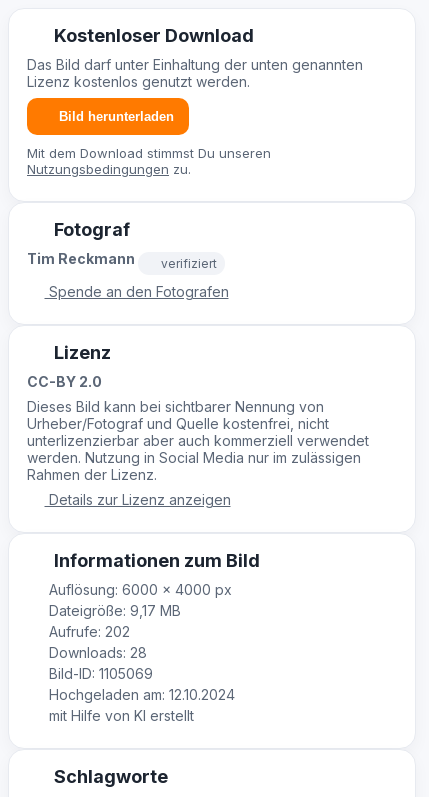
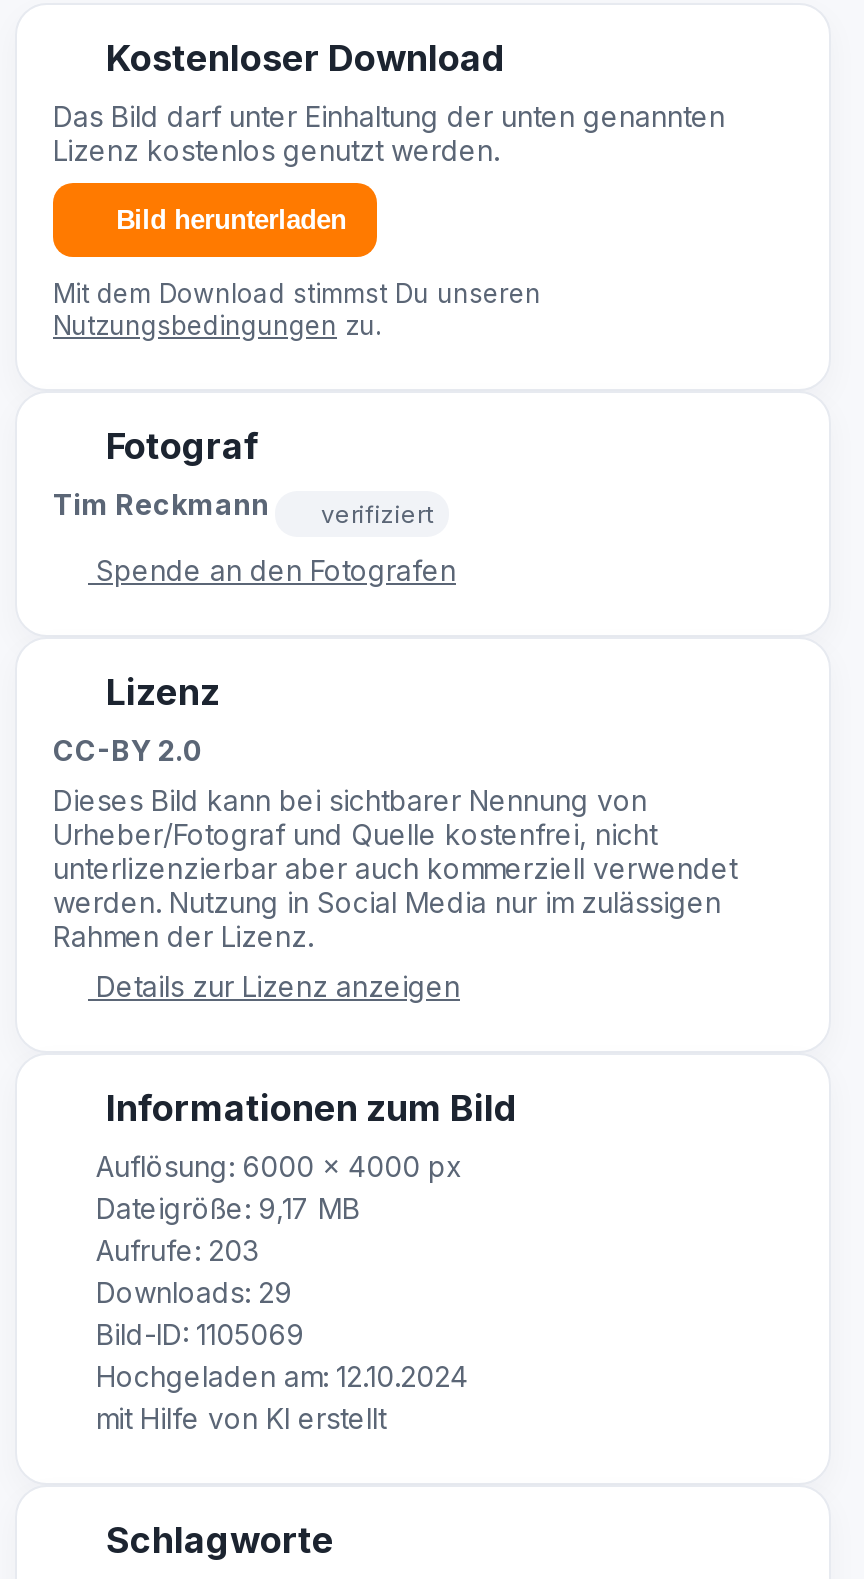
- Aufrufe: 202
+ Aufrufe: 203

- Downloads: 28
+ Downloads: 29
